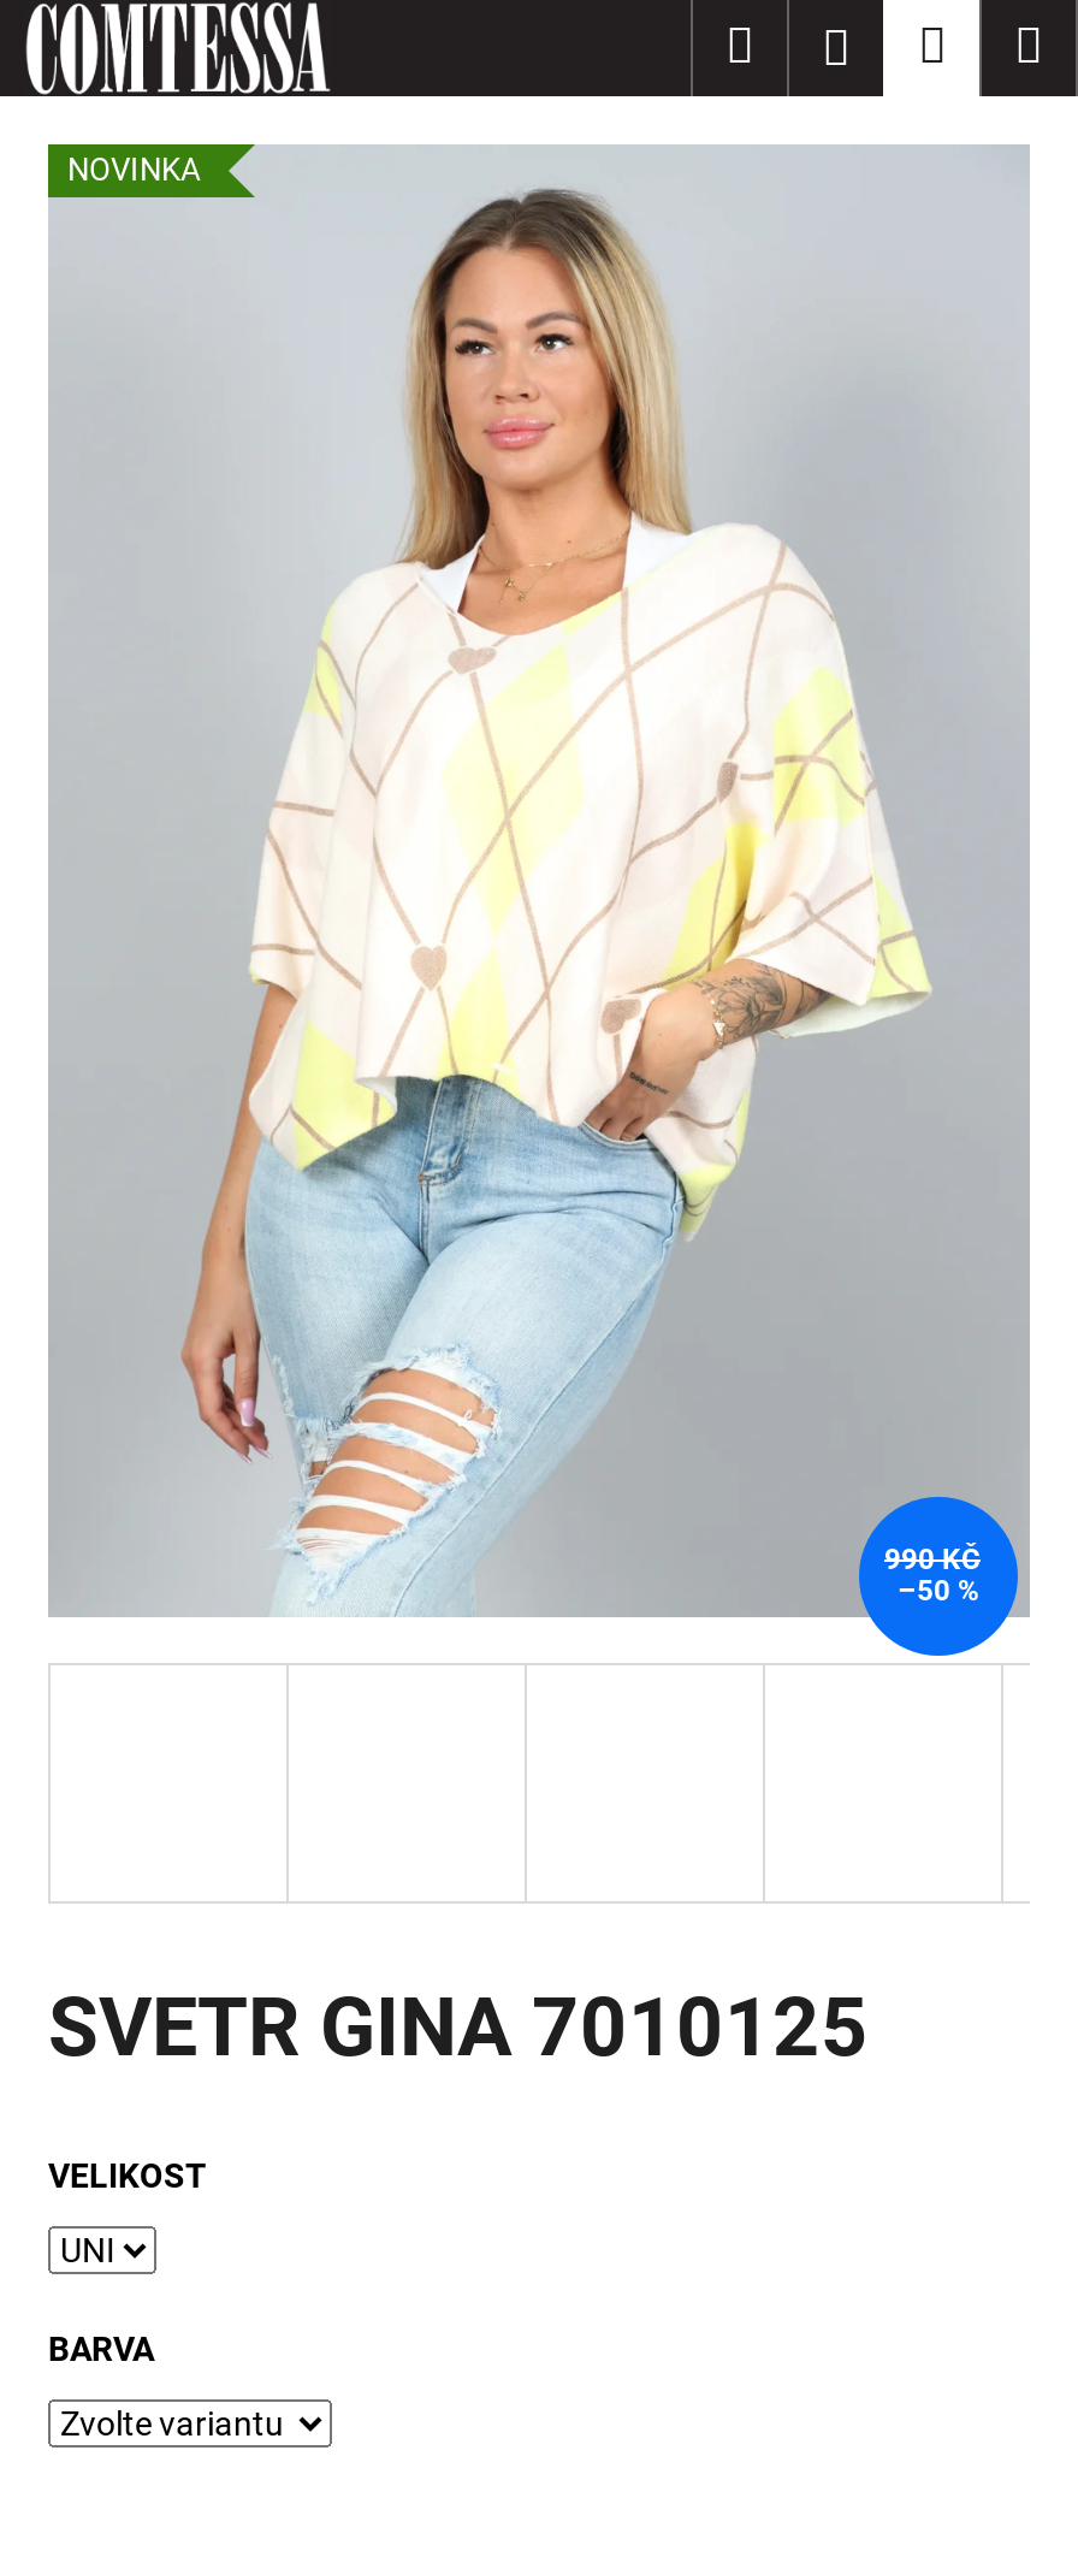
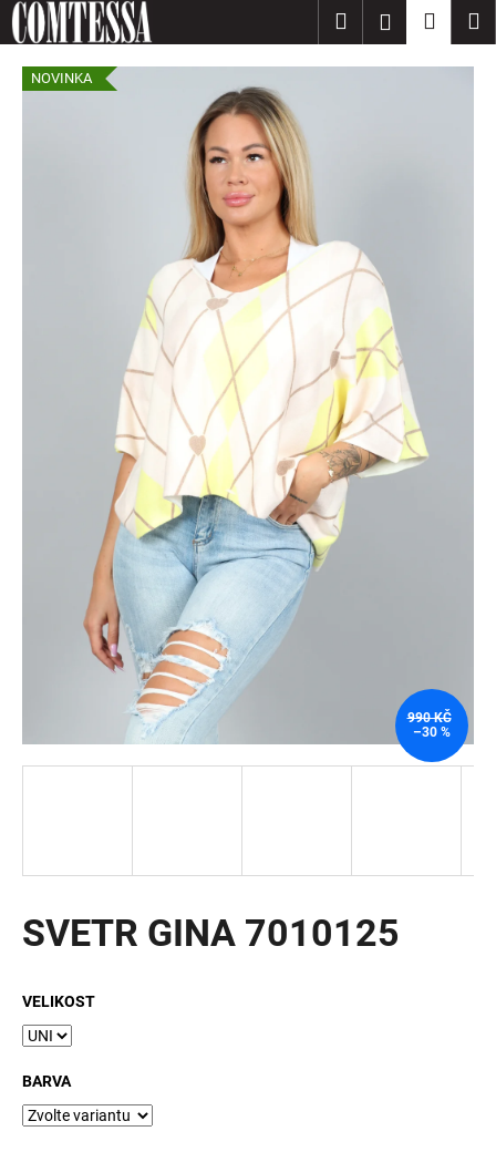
- –50 %
+ –30 %
